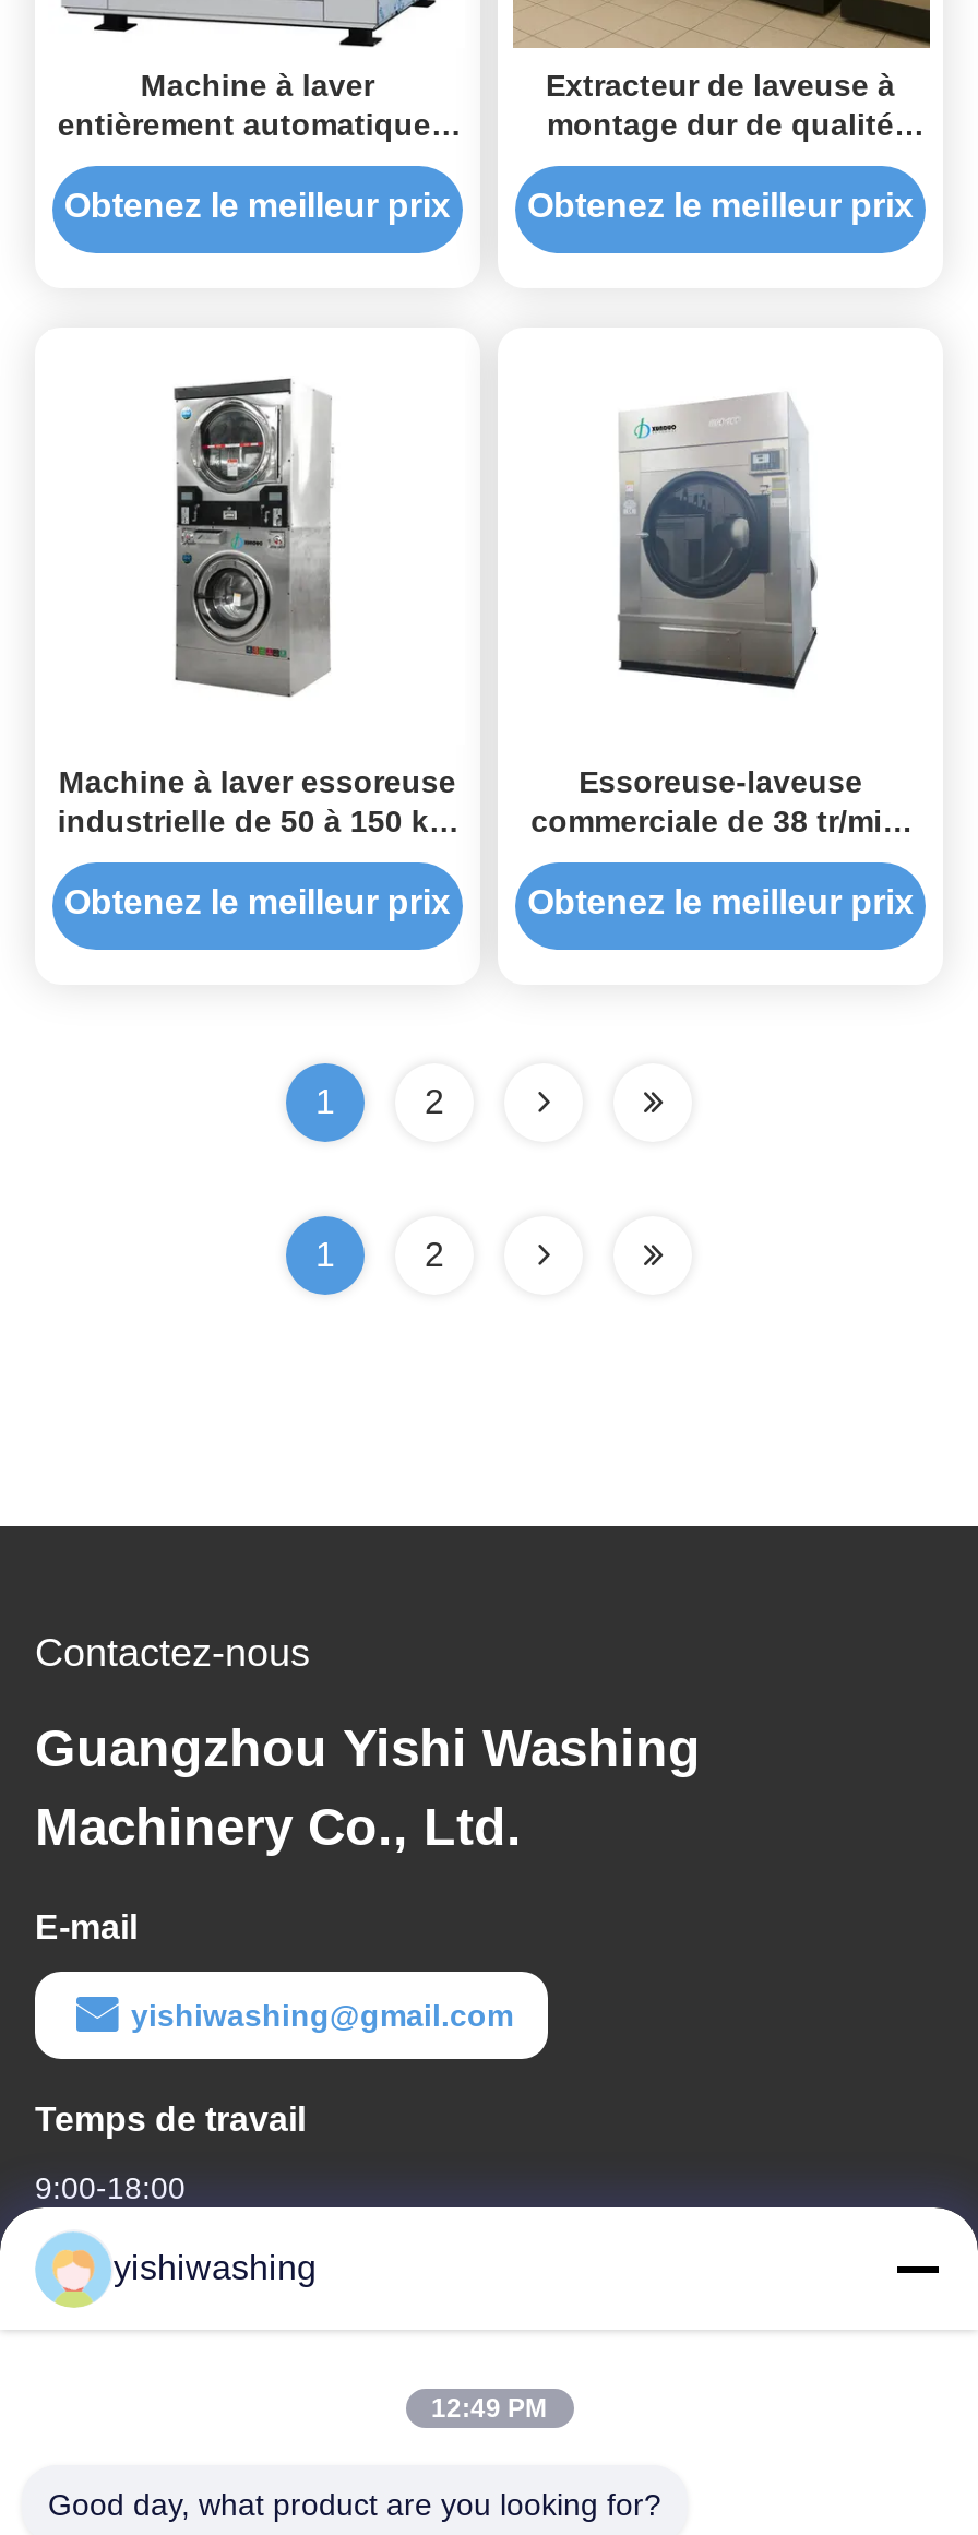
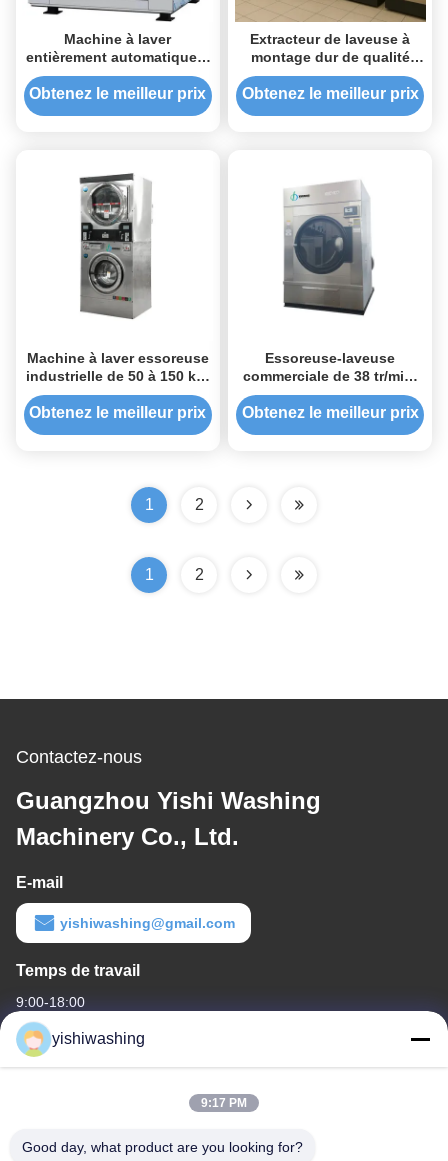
- 12:49 PM
+ 9:17 PM
